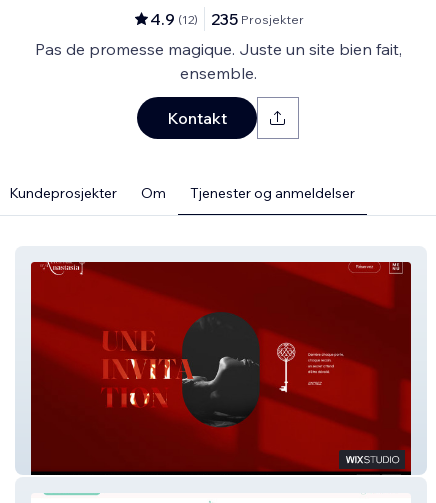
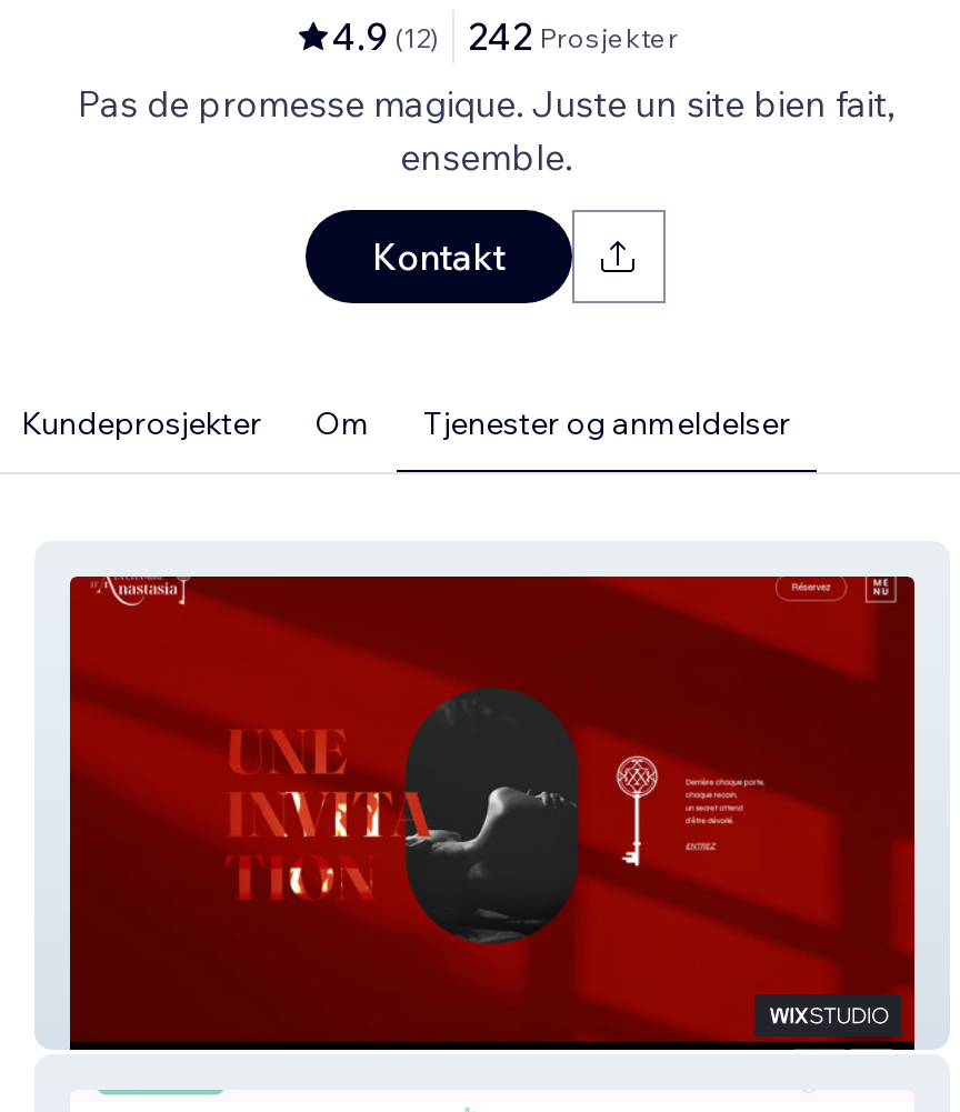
- 4.9 (12) 235 Prosjekter
+ 4.9 (12) 242 Prosjekter
